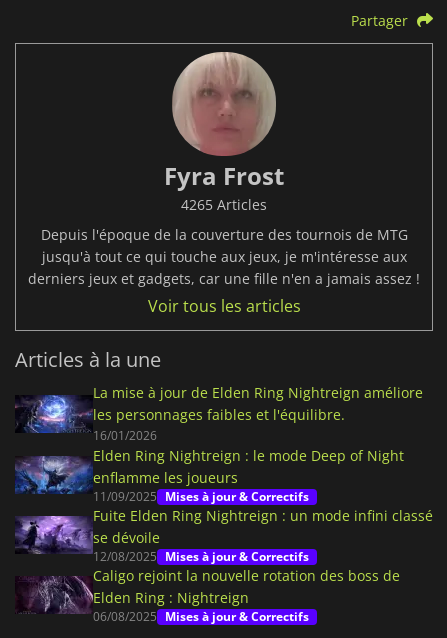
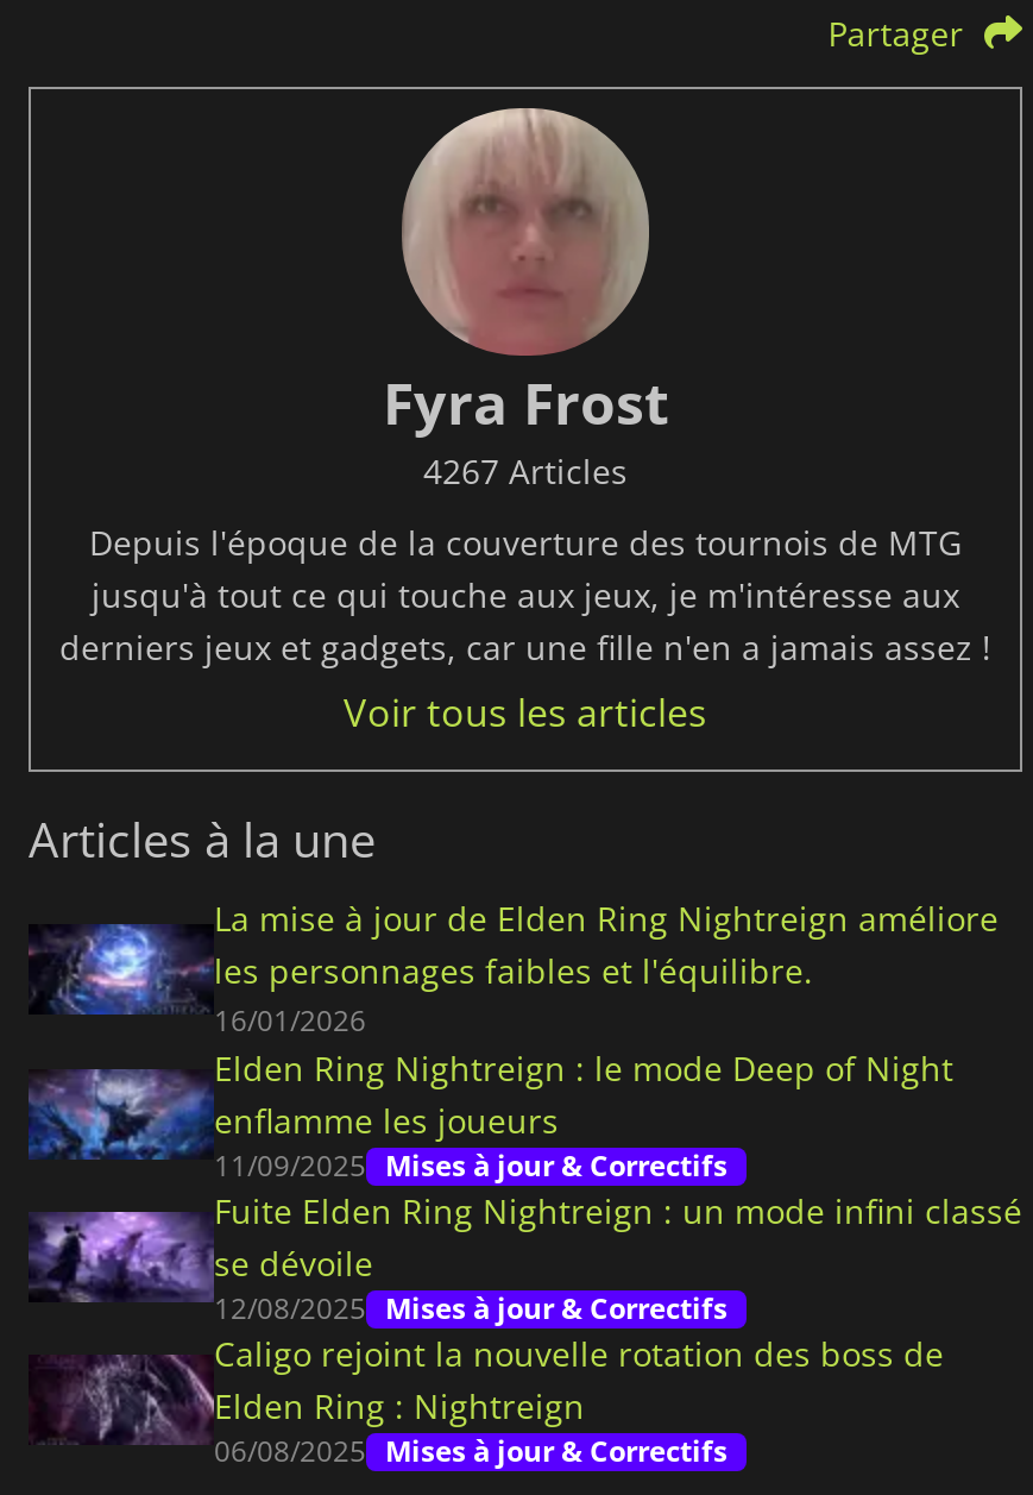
- 4265 Articles
+ 4267 Articles
